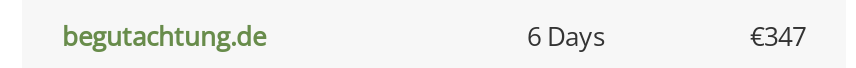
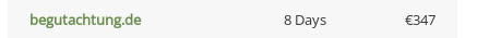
- 6 Days
+ 8 Days
